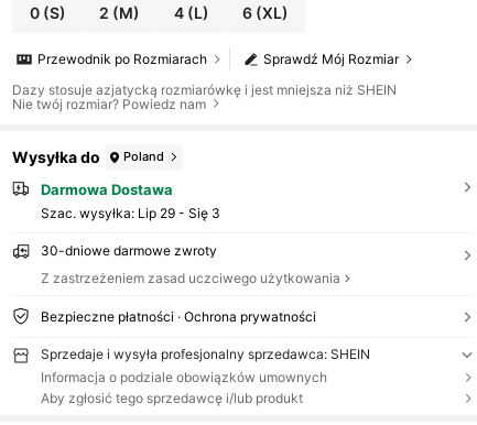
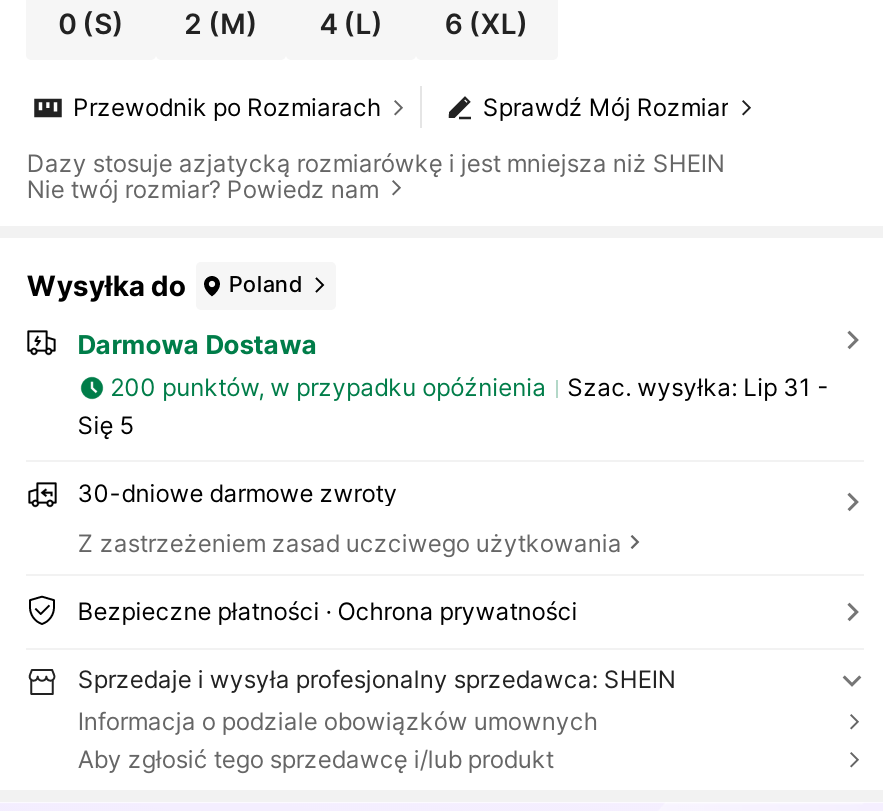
- Szac. wysyłka: Lip 29 - Się 3
+ 200 punktów, w przypadku opóźnienia
+ Szac. wysyłka: Lip 31 -
+ Się 5
